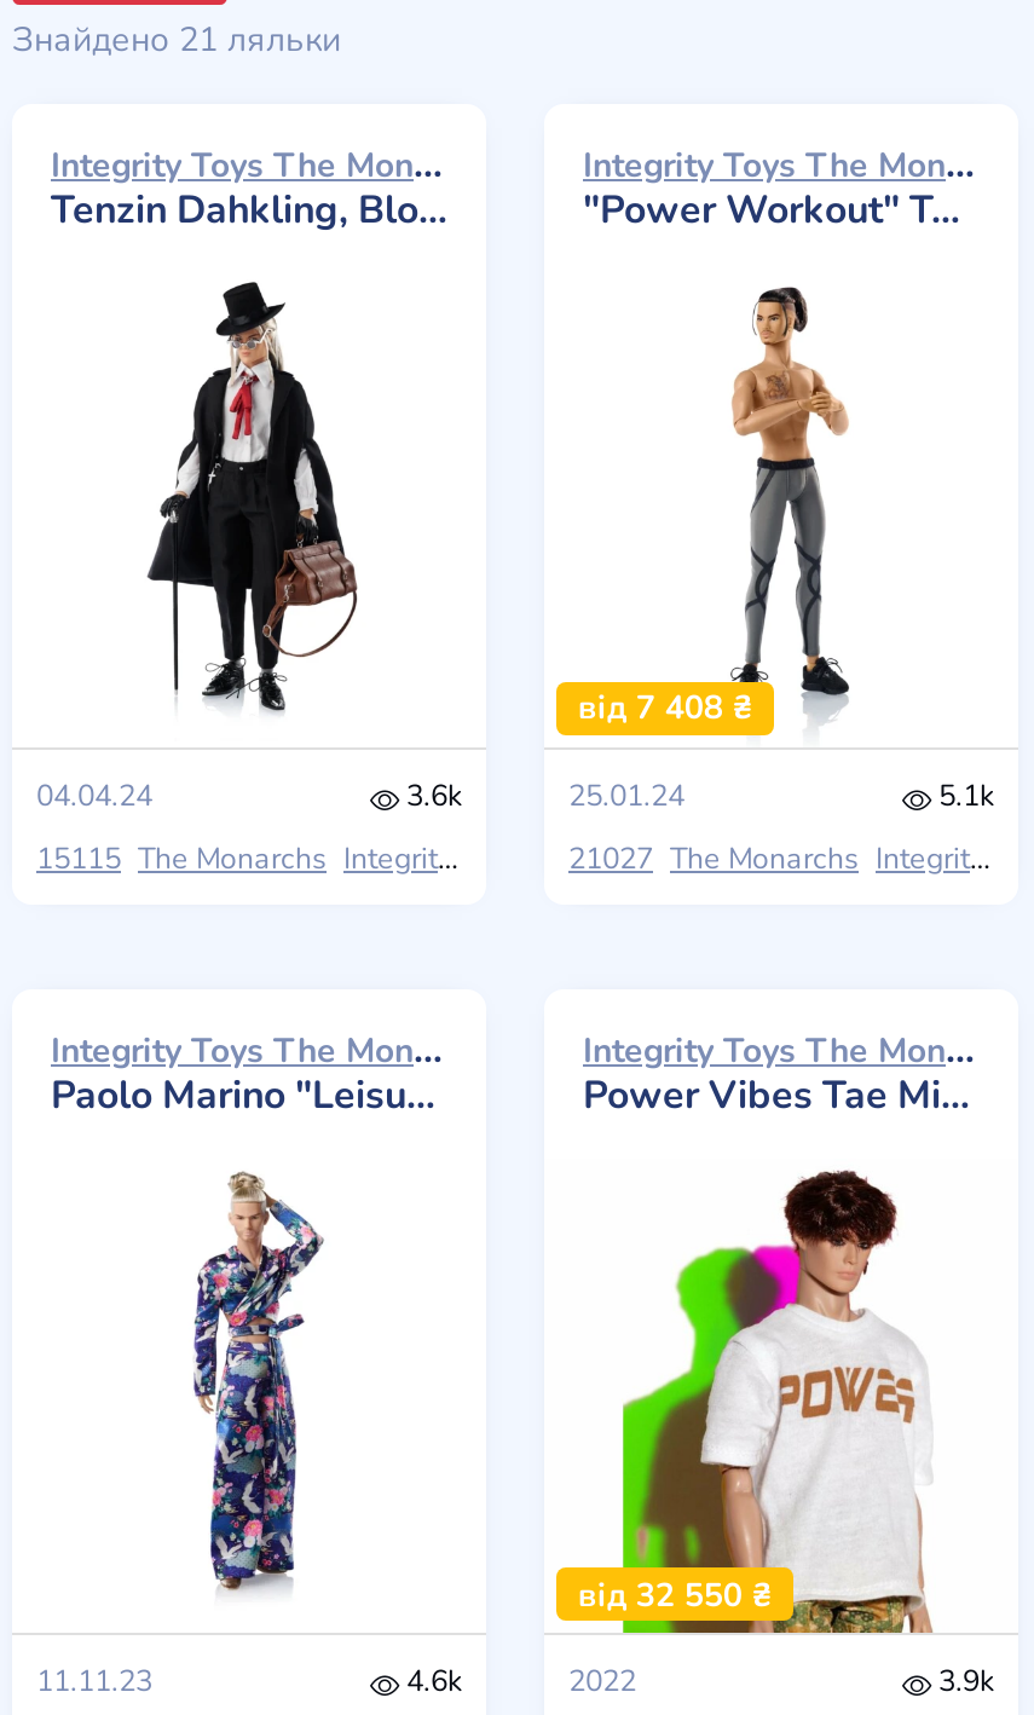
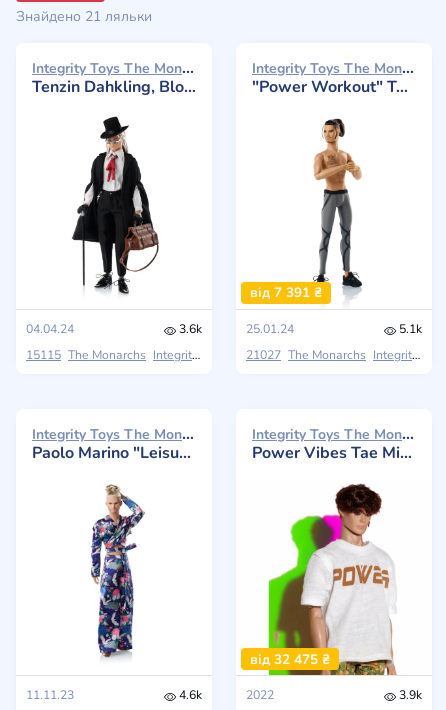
- від 7 408 ₴
+ від 7 391 ₴

- від 32 550 ₴
+ від 32 475 ₴
